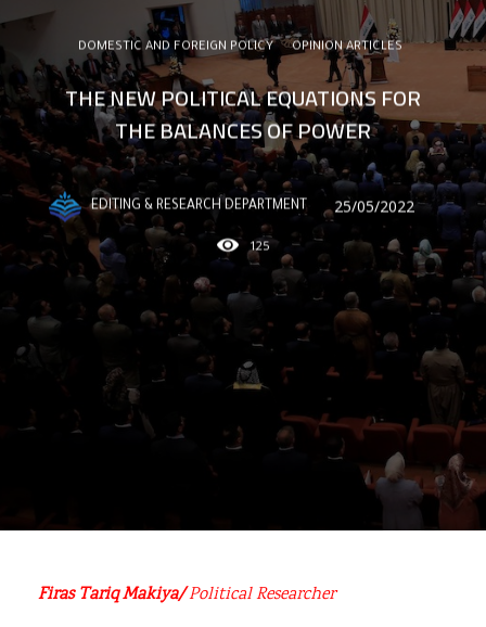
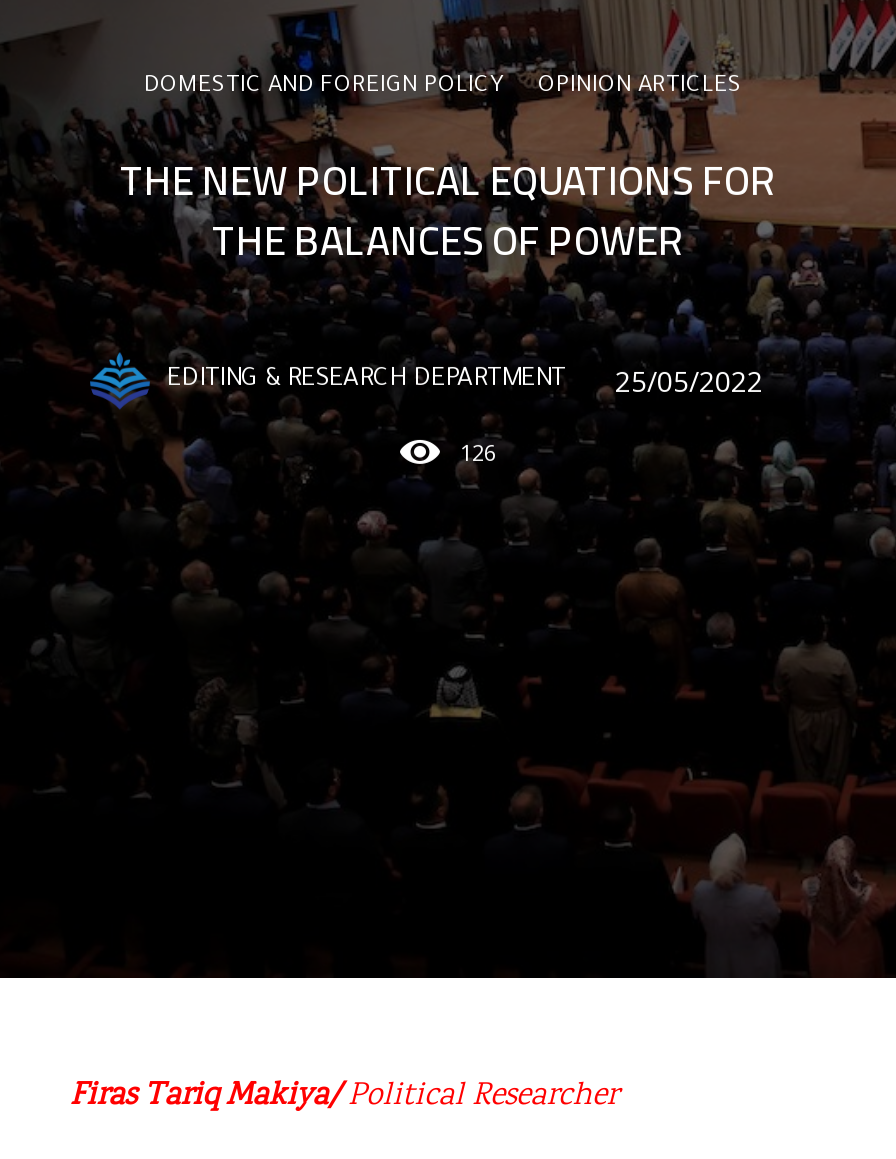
- 125
+ 126
